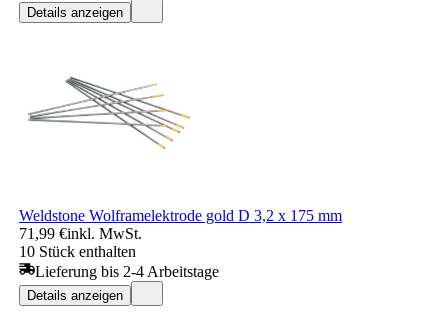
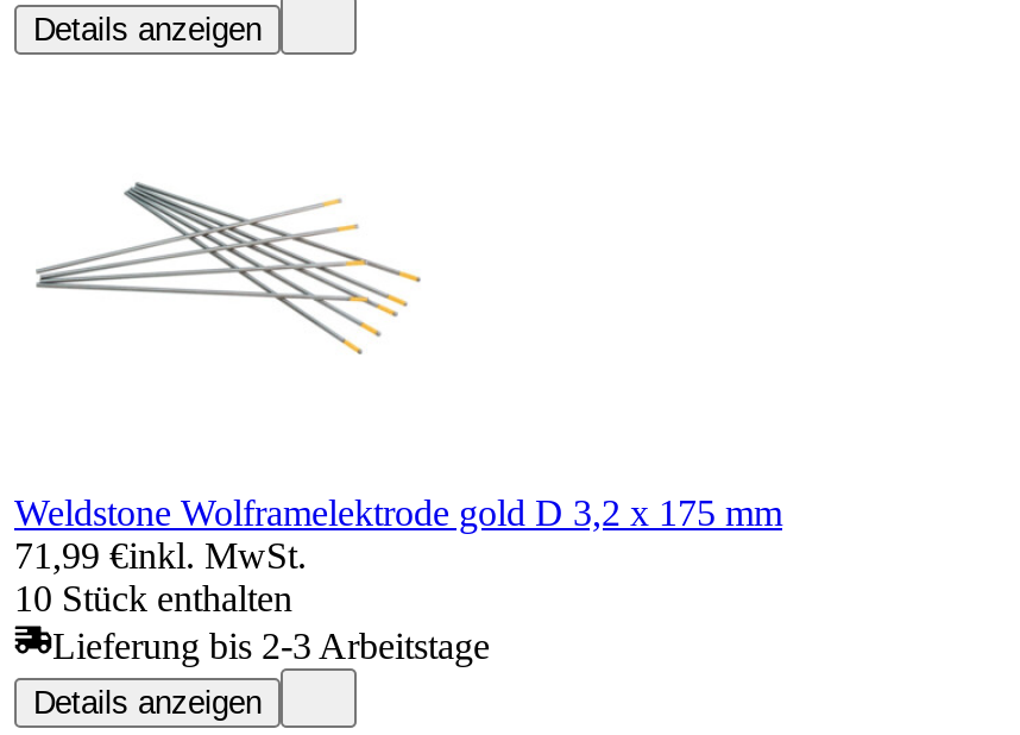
- Lieferung bis 2-4 Arbeitstage
+ Lieferung bis 2-3 Arbeitstage
